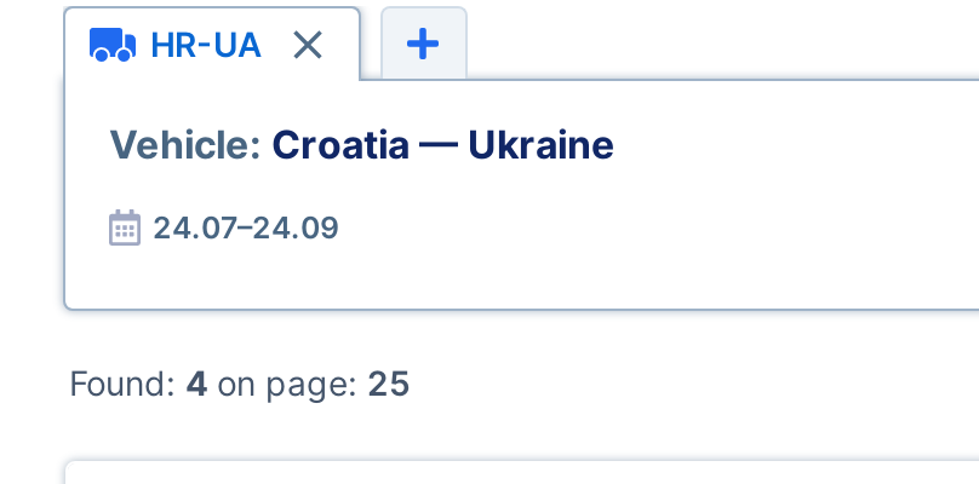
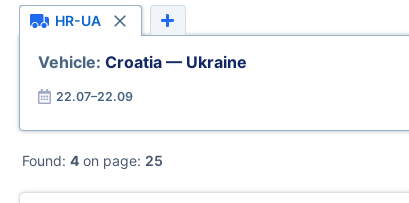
- 24.07–24.09
+ 22.07–22.09
